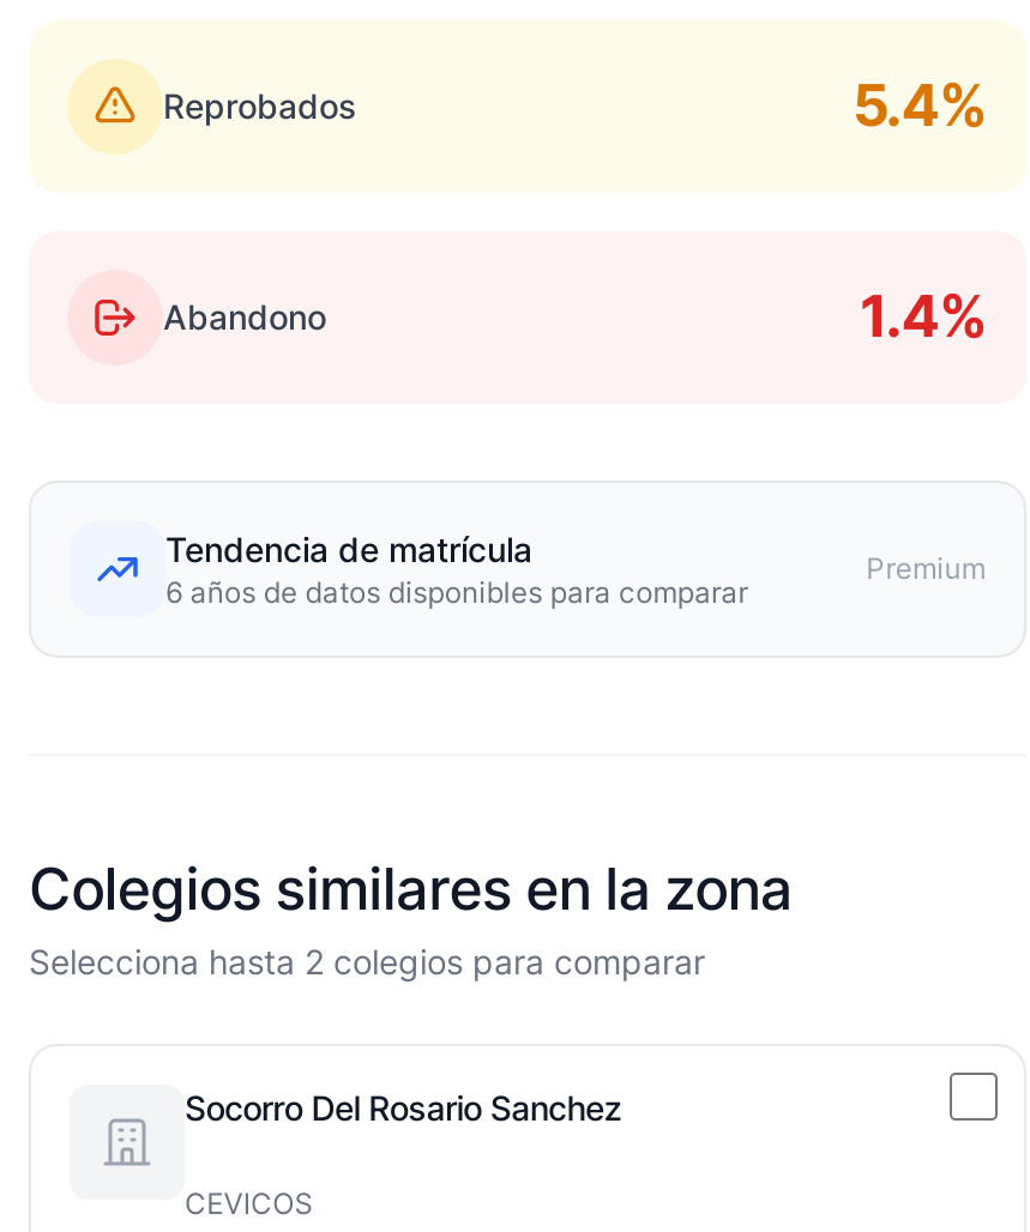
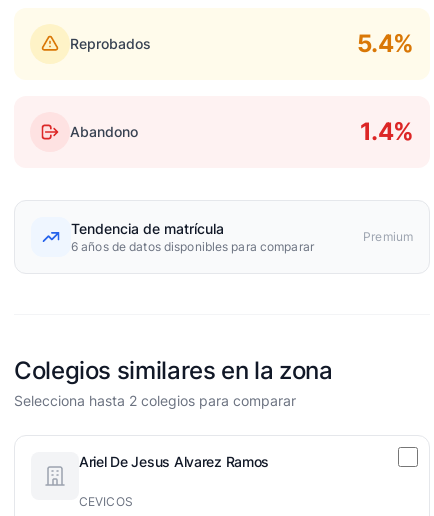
- Socorro Del Rosario Sanchez
+ Ariel De Jesus Alvarez Ramos
